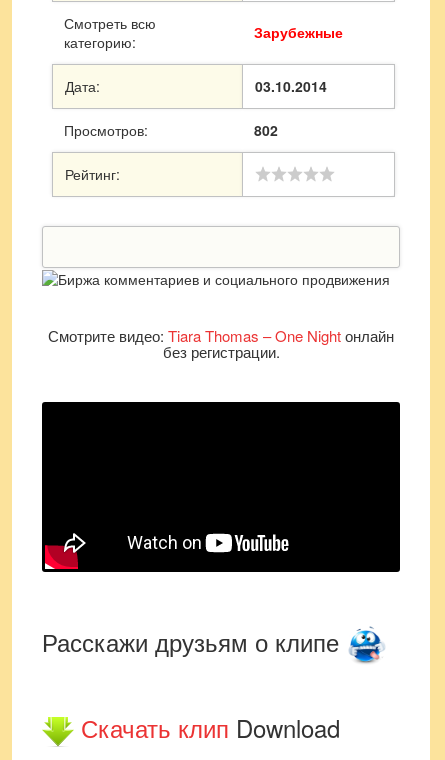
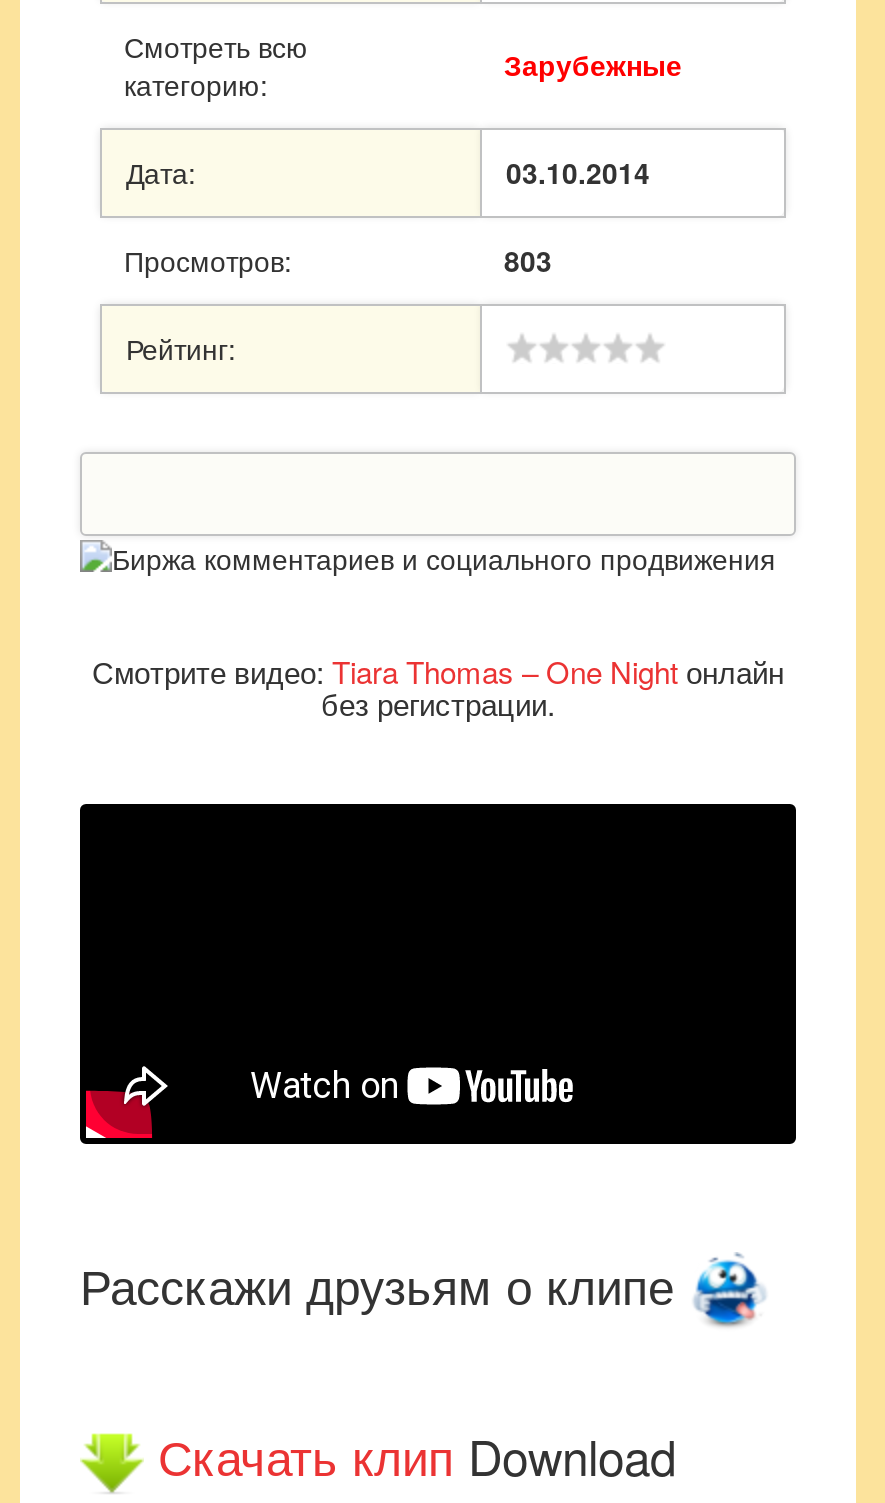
- 802
+ 803
